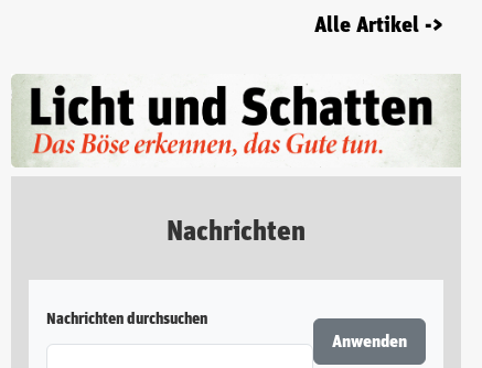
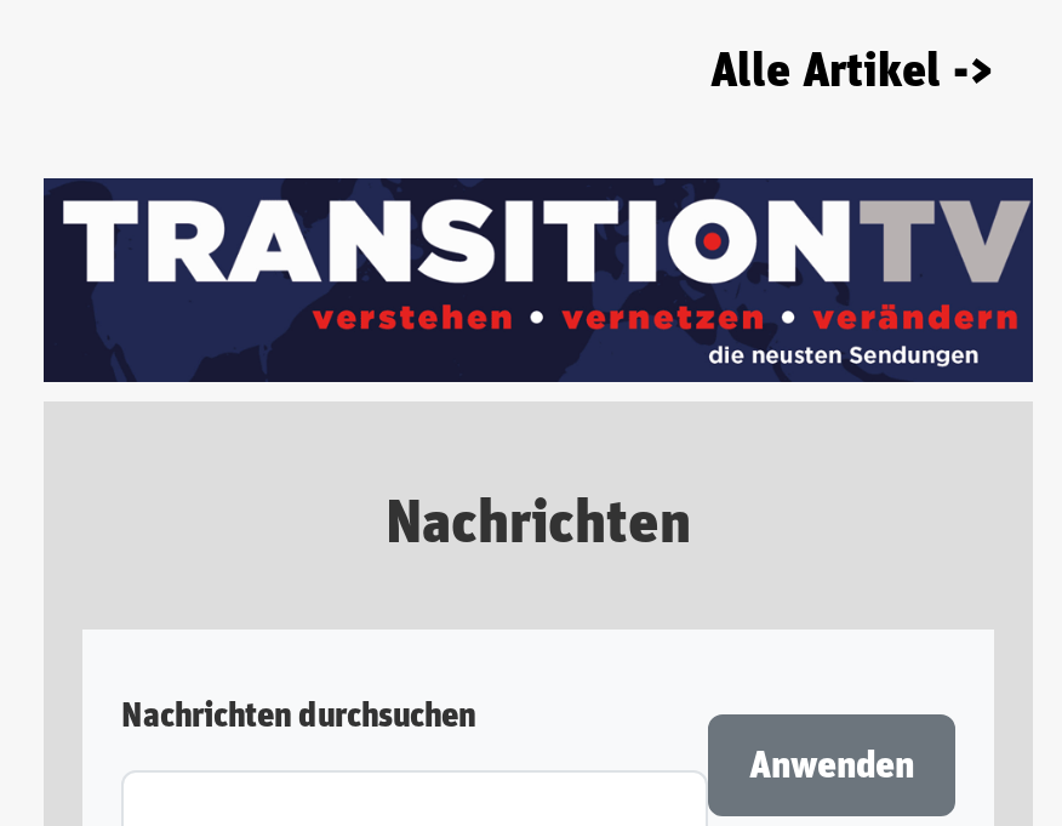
- [image]
+ [image]
